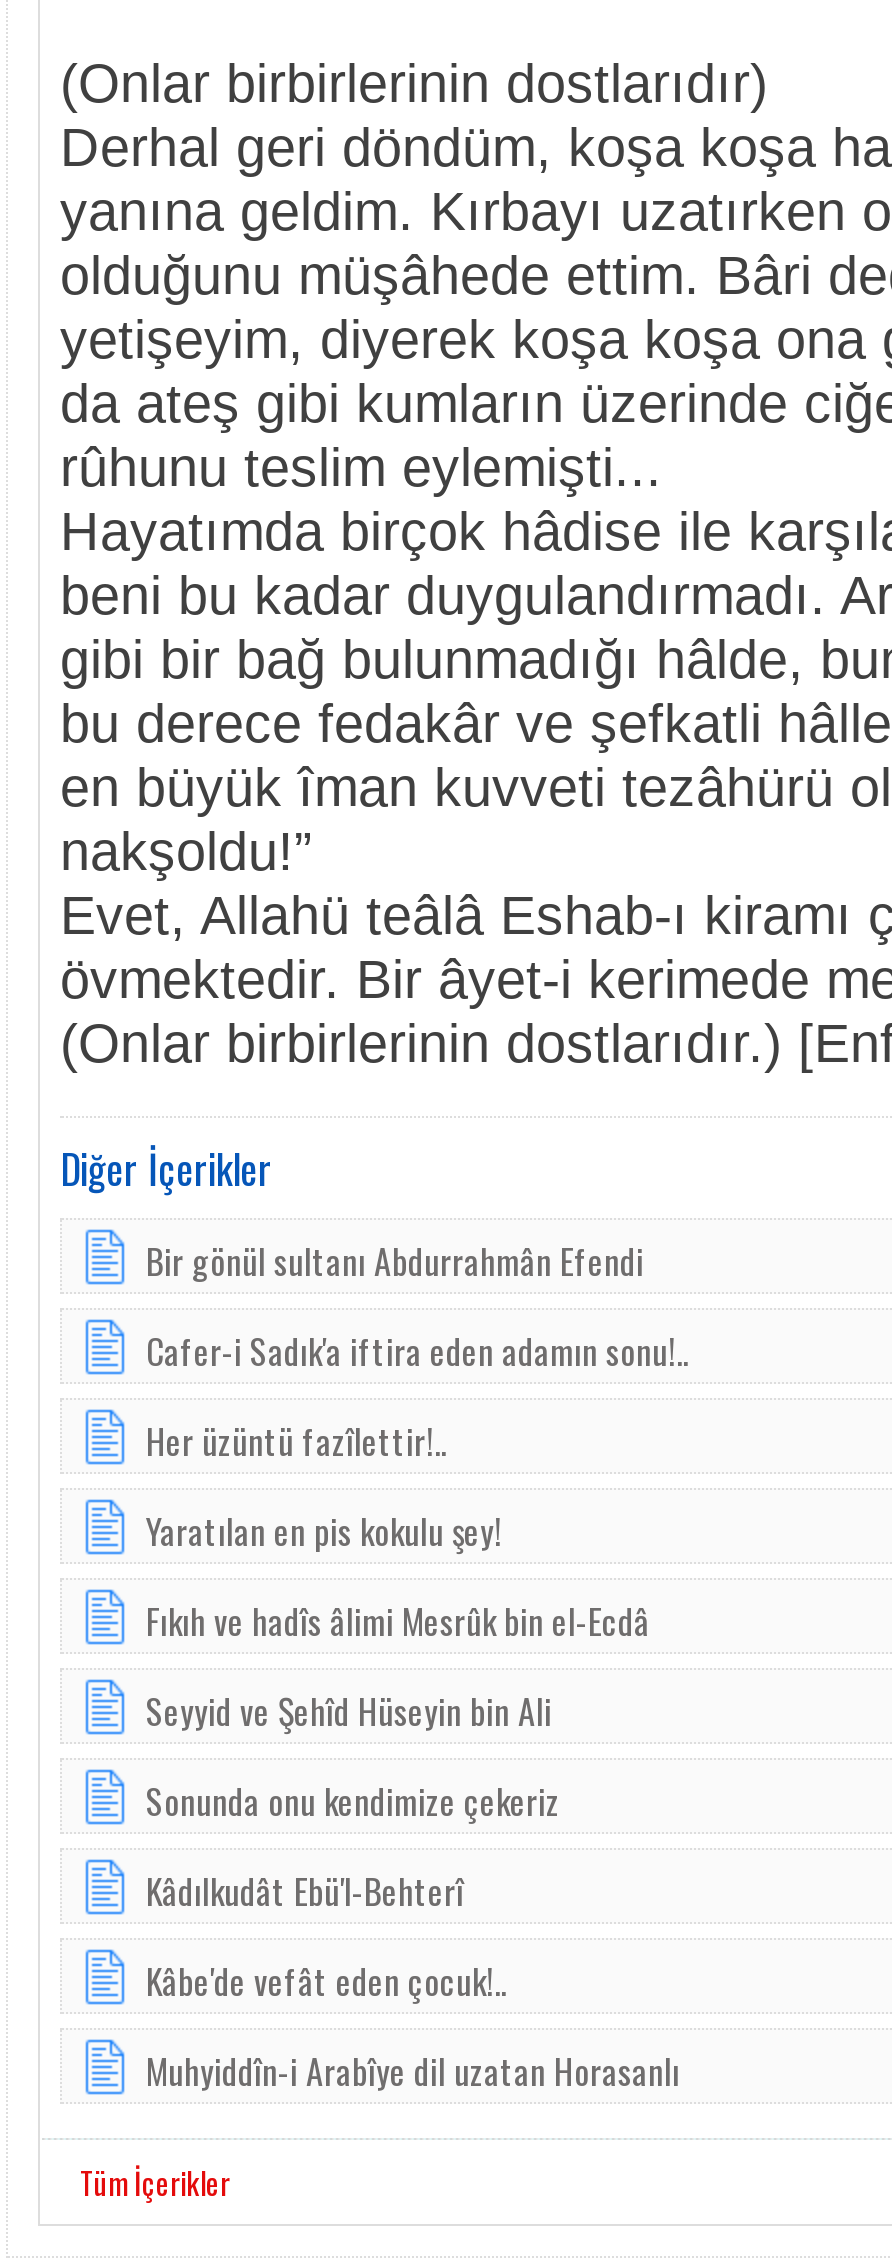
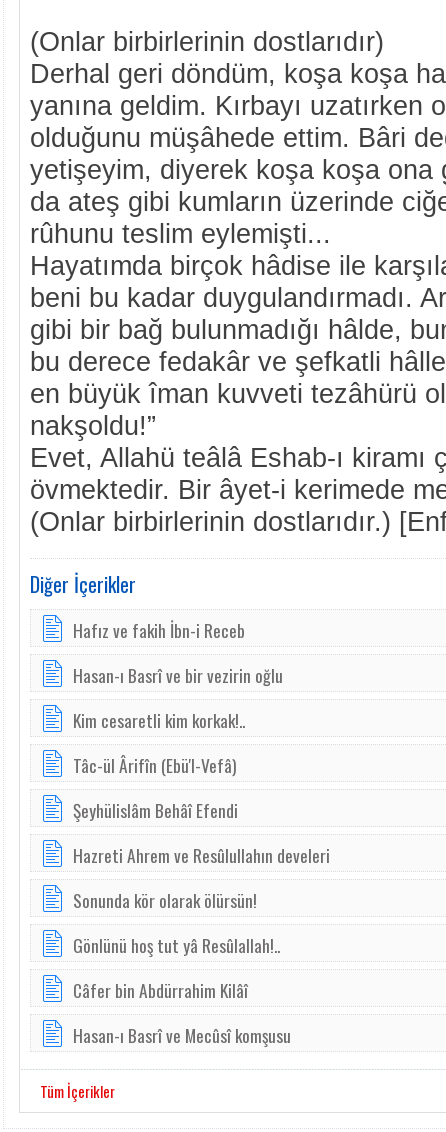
- Bir gönül sultanı Abdurrahmân Efendi
+ Hafız ve fakih İbn-i Receb

- Cafer-i Sadık'a iftira eden adamın sonu!..
+ Hasan-ı Basrî ve bir vezirin oğlu

- Her üzüntü fazîlettir!..
+ Kim cesaretli kim korkak!..

- Yaratılan en pis kokulu şey!
+ Tâc-ül Ârifîn (Ebü'l-Vefâ)

- Fıkıh ve hadîs âlimi Mesrûk bin el-Ecdâ
+ Şeyhülislâm Behâî Efendi

- Seyyid ve Şehîd Hüseyin bin Ali
+ Hazreti Ahrem ve Resûlullahın develeri

- Sonunda onu kendimize çekeriz
+ Sonunda kör olarak ölürsün!

- Kâdılkudât Ebü'l-Behterî
+ Gönlünü hoş tut yâ Resûlallah!..

- Kâbe'de vefât eden çocuk!..
+ Câfer bin Abdürrahim Kilâî

- Muhyiddîn-i Arabîye dil uzatan Horasanlı
+ Hasan-ı Basrî ve Mecûsî komşusu
